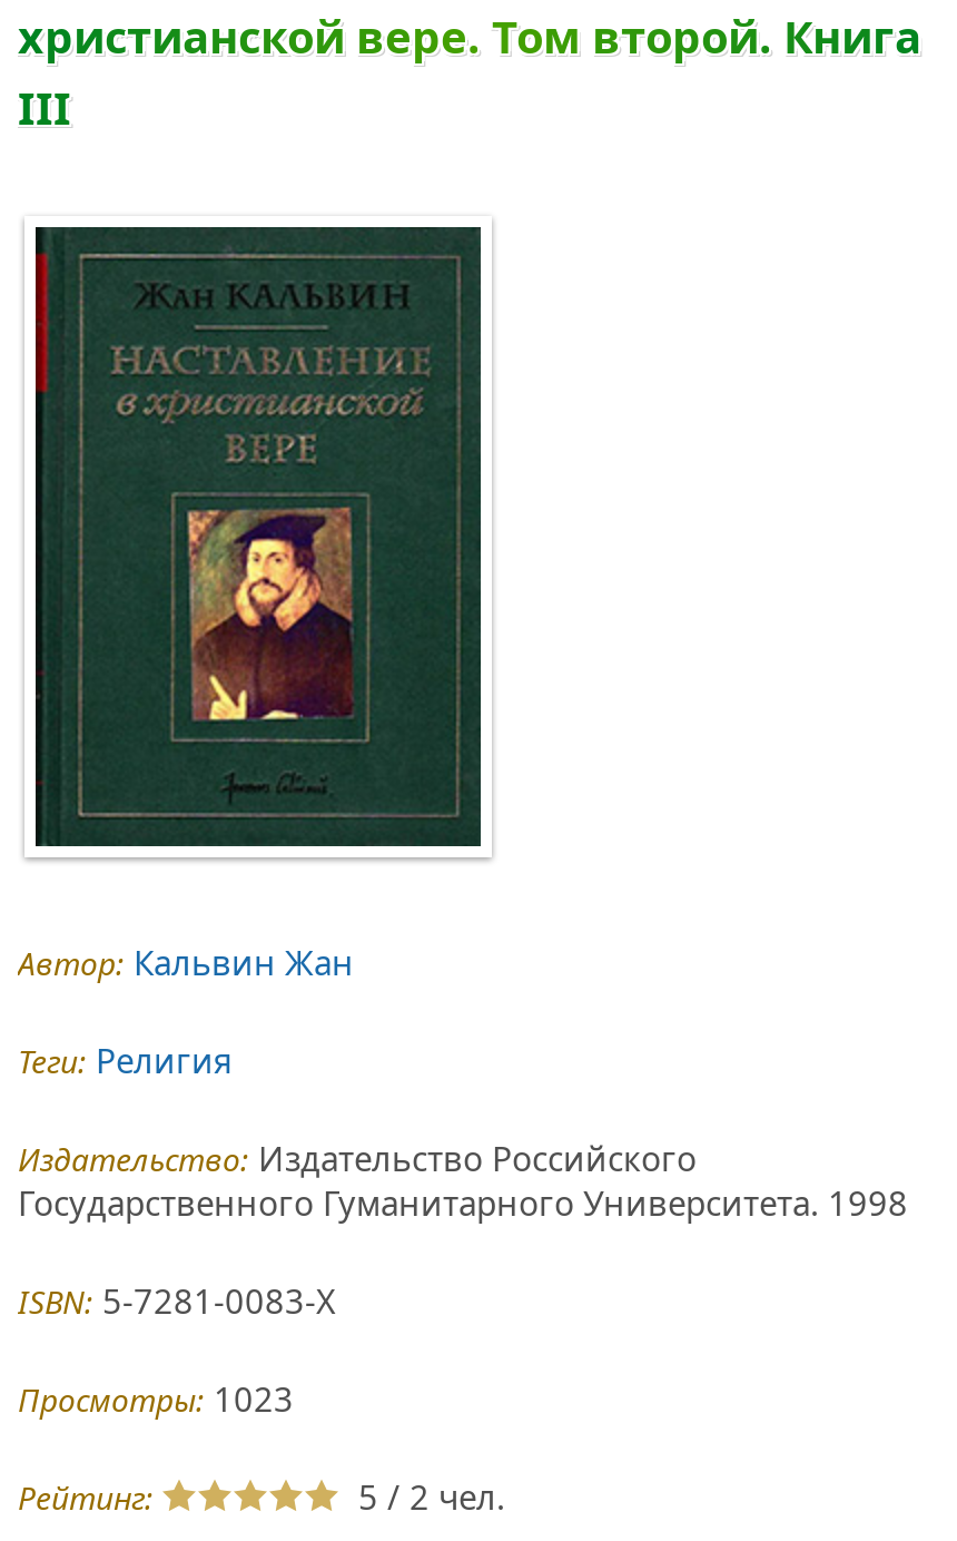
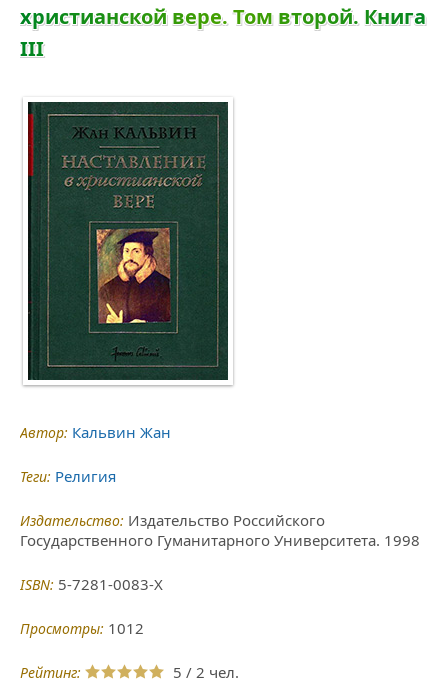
- Просмотры: 1023
+ Просмотры: 1012
